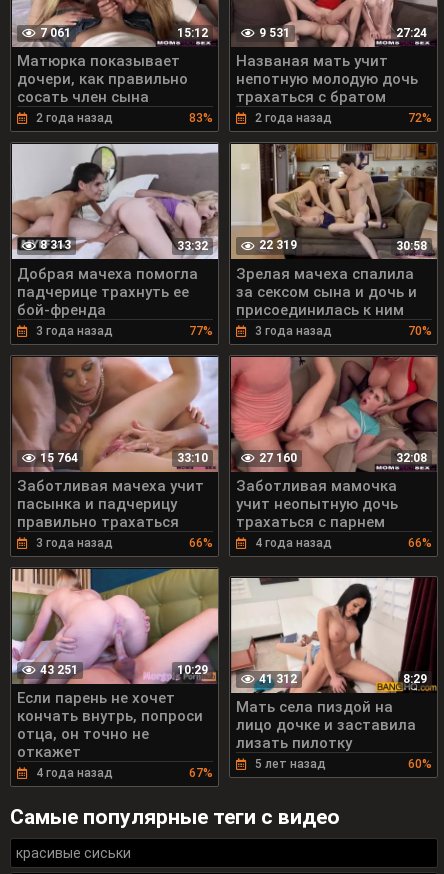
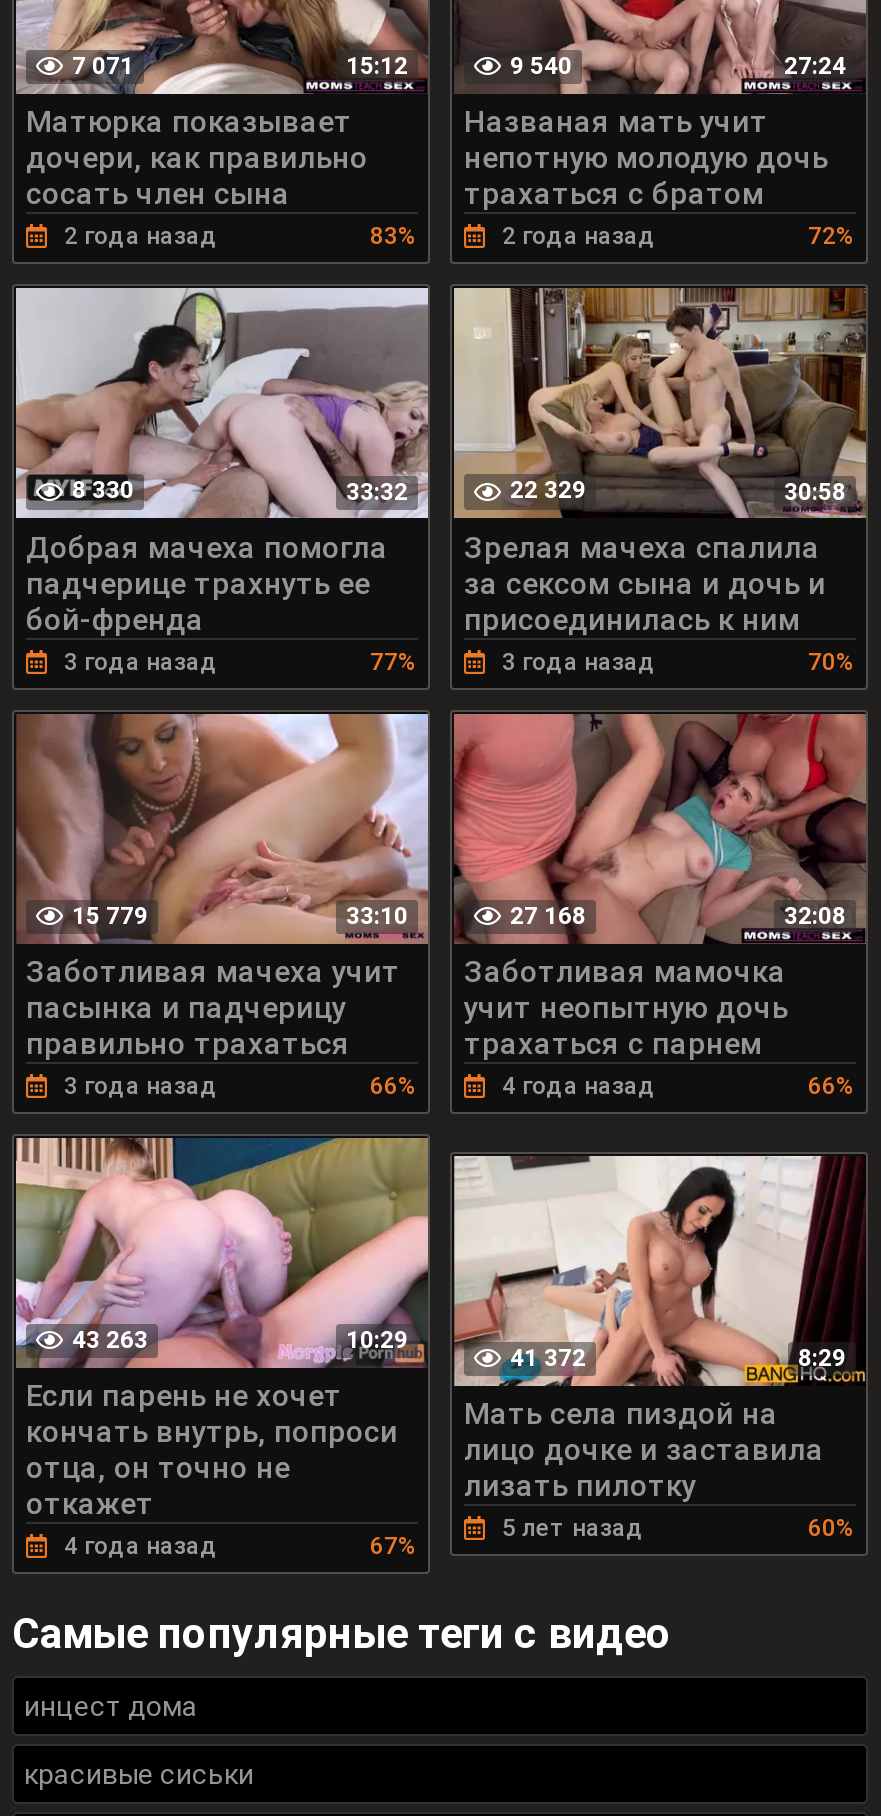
- 7 061
+ 7 071

- 9 531
+ 9 540

- 8 313
+ 8 330

- 22 319
+ 22 329

- 15 764
+ 15 779

- 27 160
+ 27 168

- 43 251
+ 43 263

- 41 312
+ 41 372

+ инцест дома
